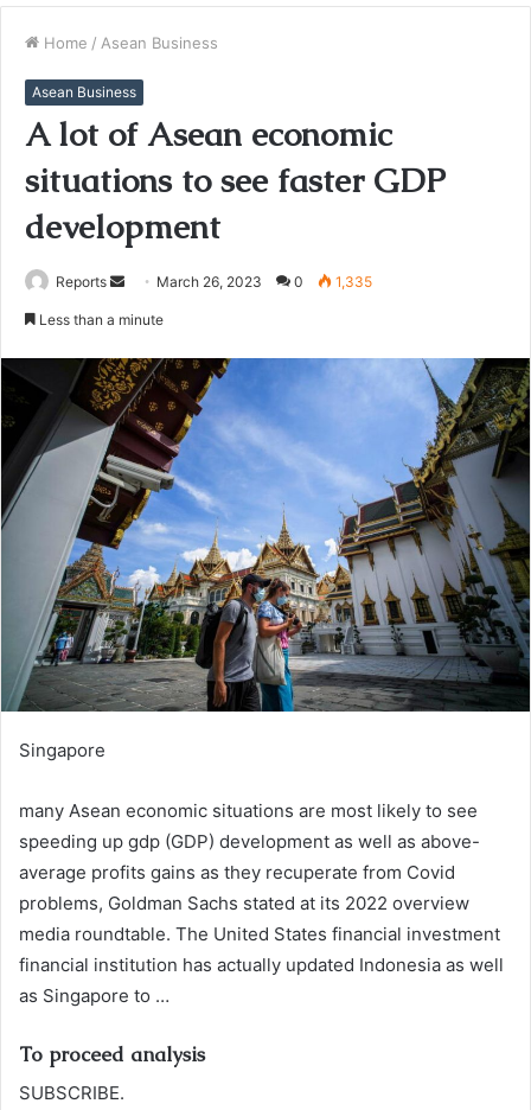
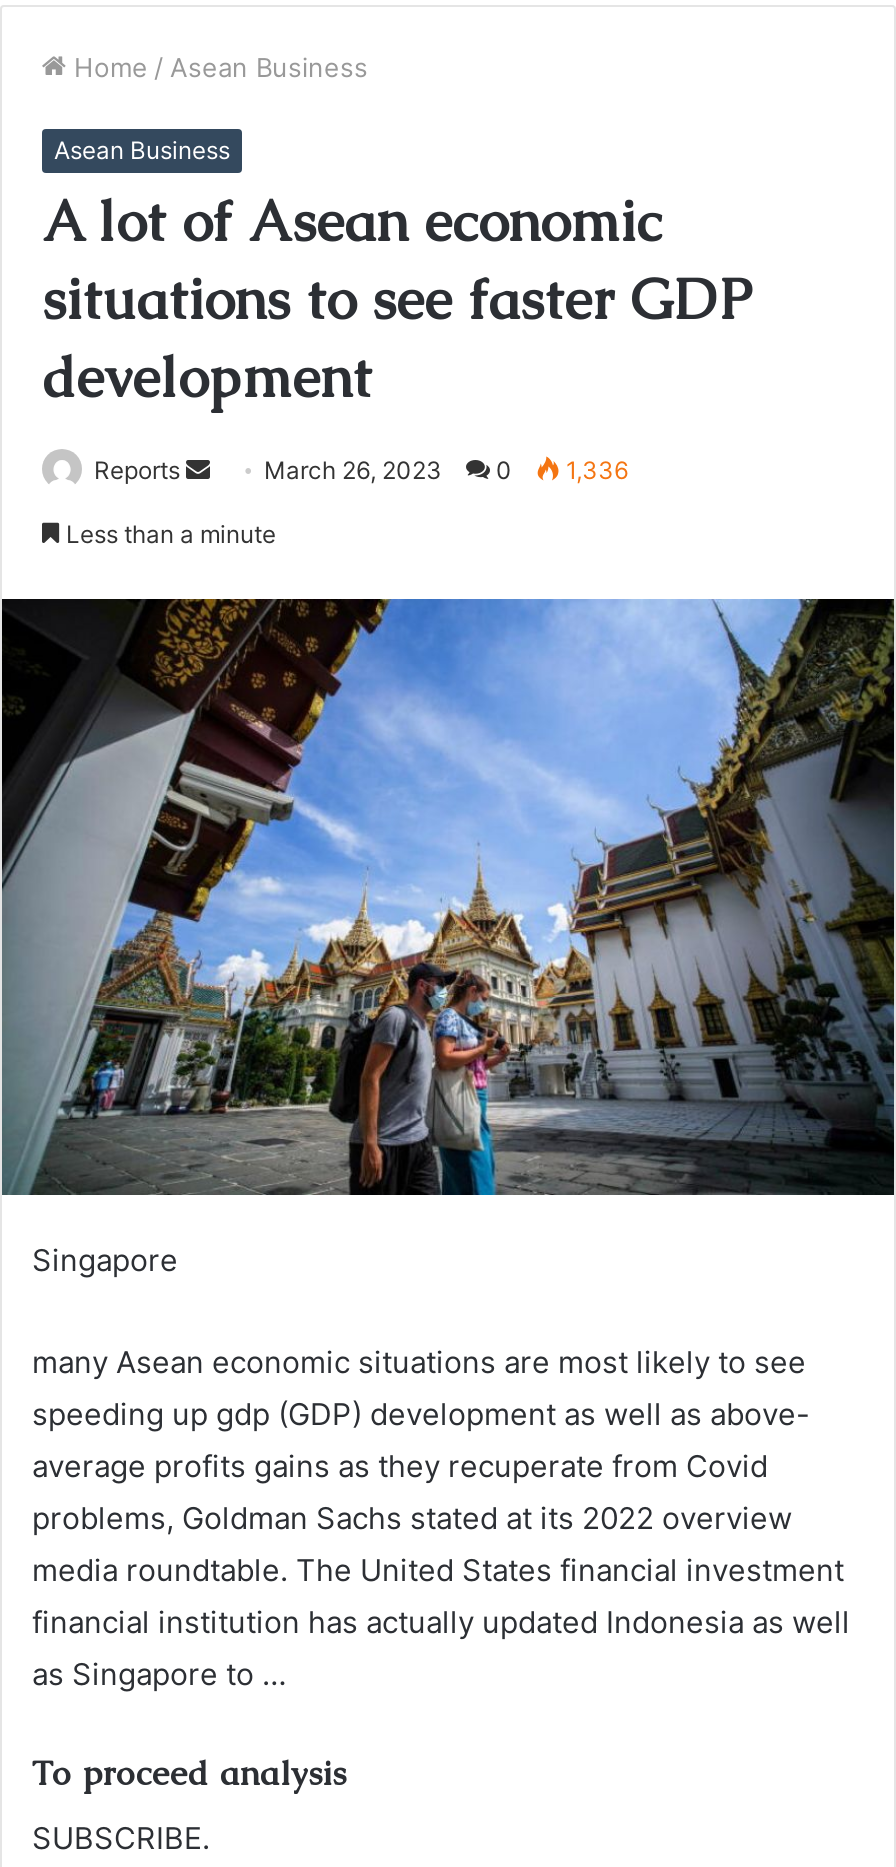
- 1,335
+ 1,336
